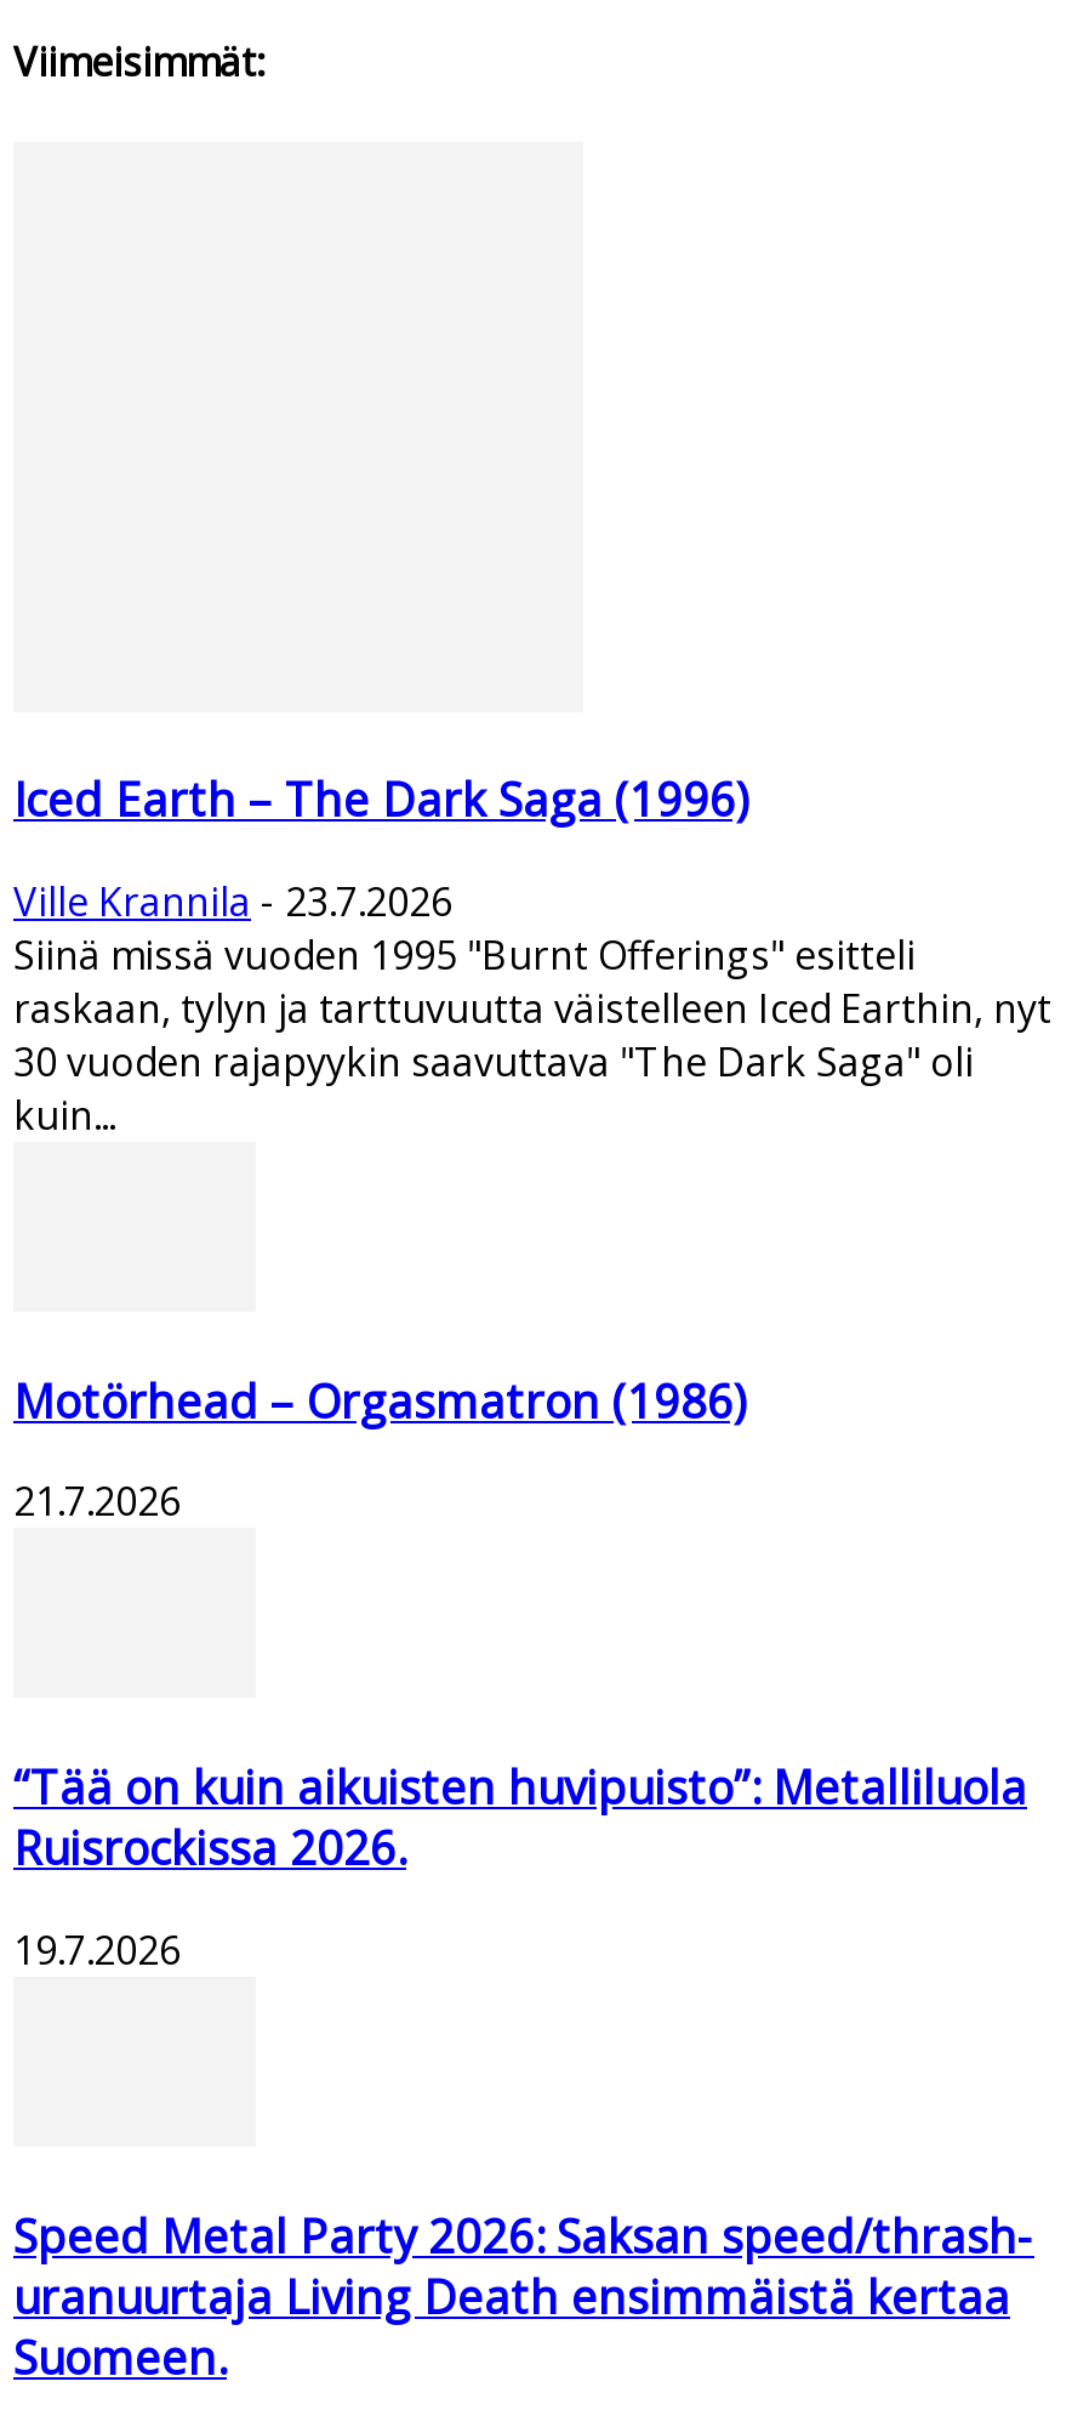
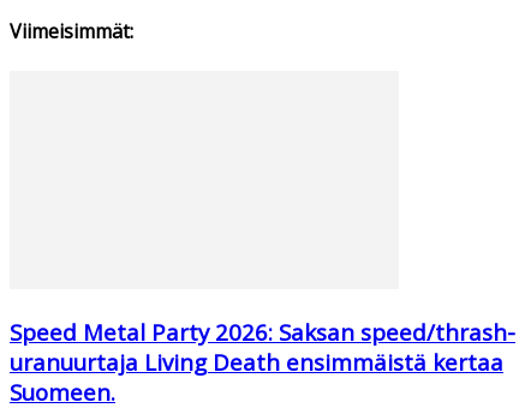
- Iced Earth – The Dark Saga (1996)
- Ville Krannila - 23.7.2026
- Siinä missä vuoden 1995 "Burnt Offerings" esitteli
- raskaan, tylyn ja tarttuvuutta väistelleen Iced Earthin, nyt
- 30 vuoden rajapyykin saavuttava "The Dark Saga" oli
- kuin...

- Motörhead – Orgasmatron (1986)
- 21.7.2026

- “Tää on kuin aikuisten huvipuisto”: Metalliluola
- Ruisrockissa 2026.
- 19.7.2026
